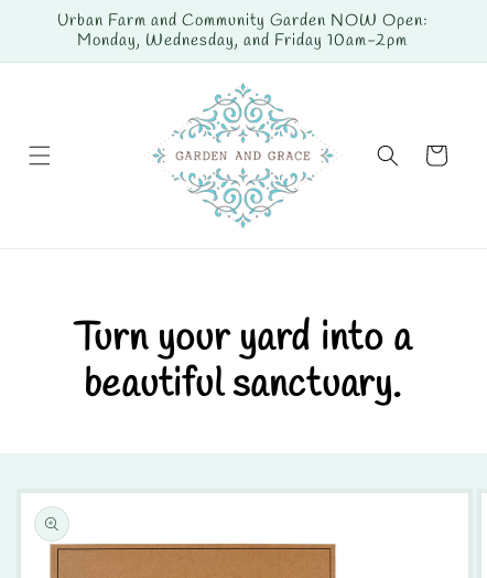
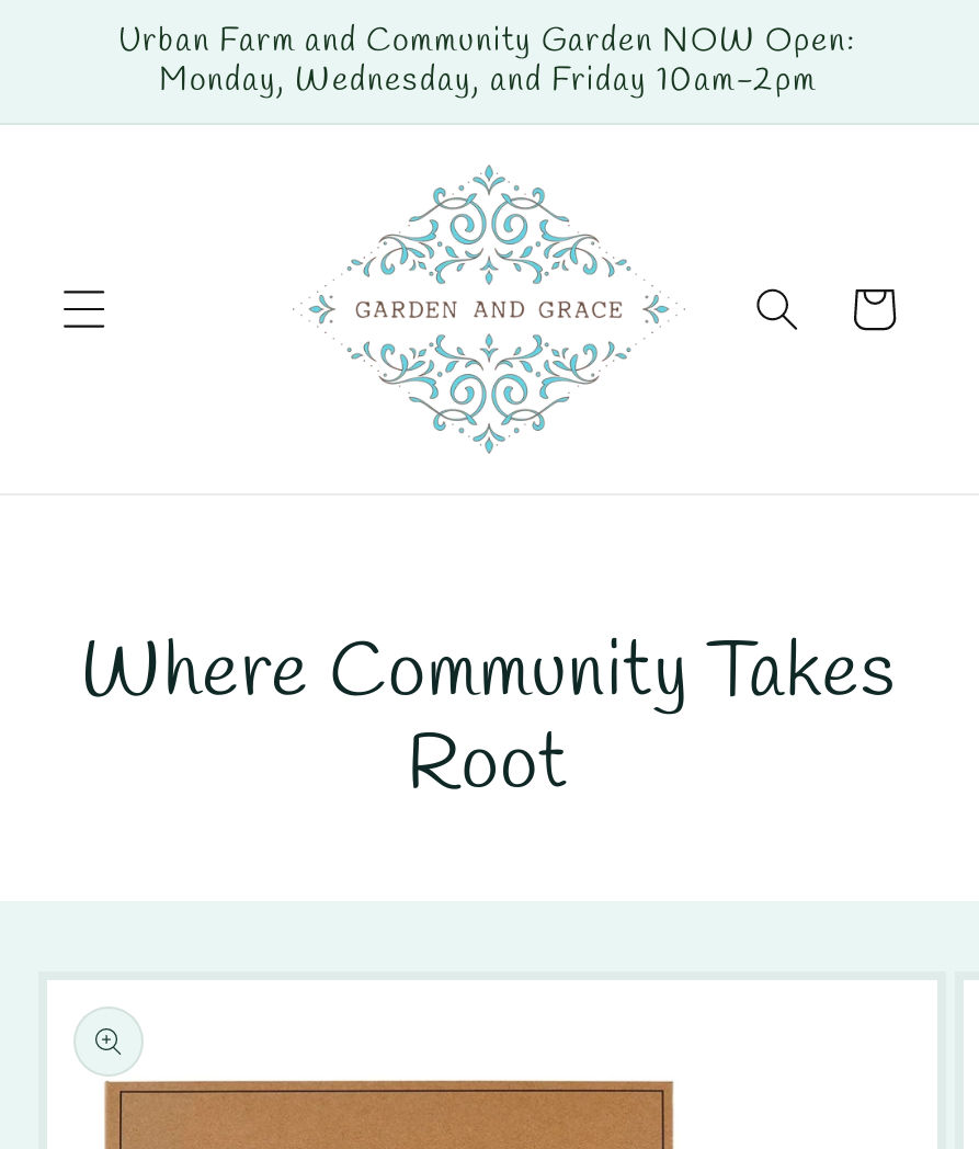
- Turn your yard into a
- beautiful sanctuary.
+ Where Community Takes
+ Root
